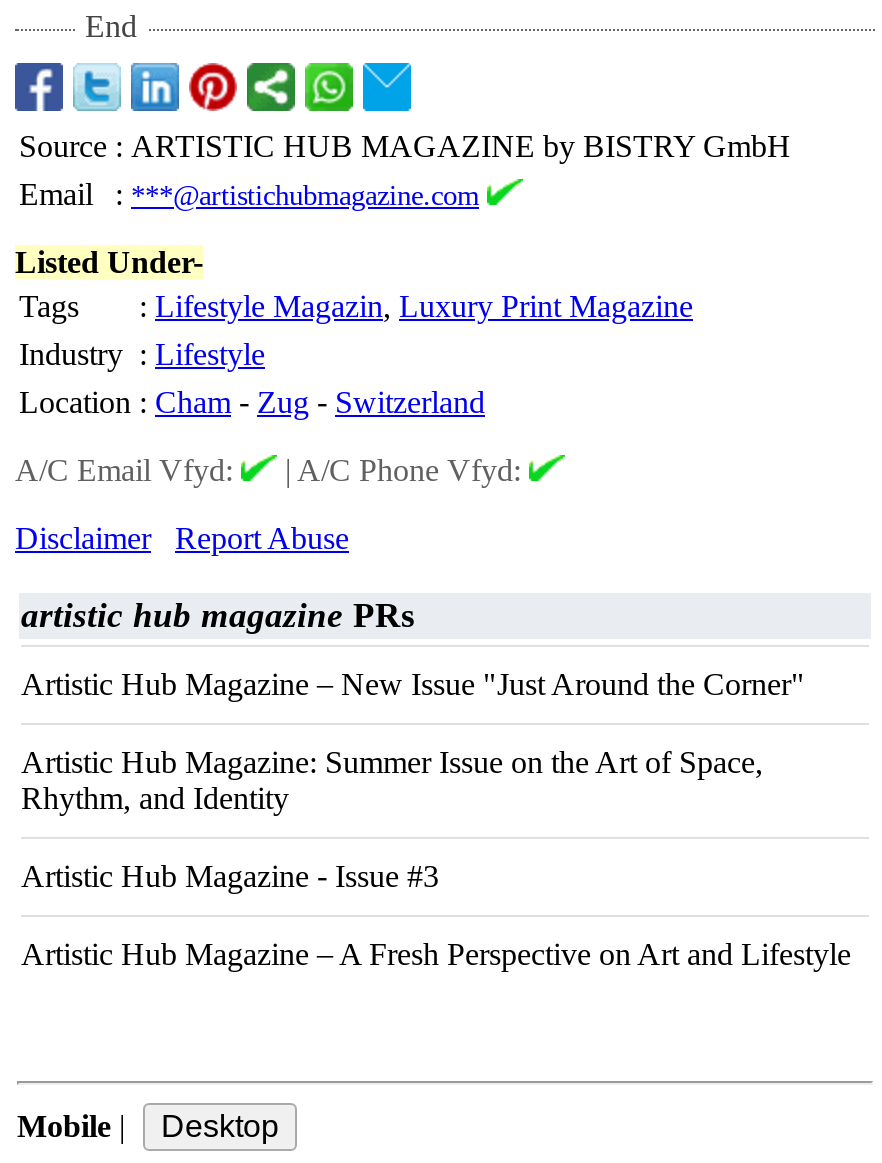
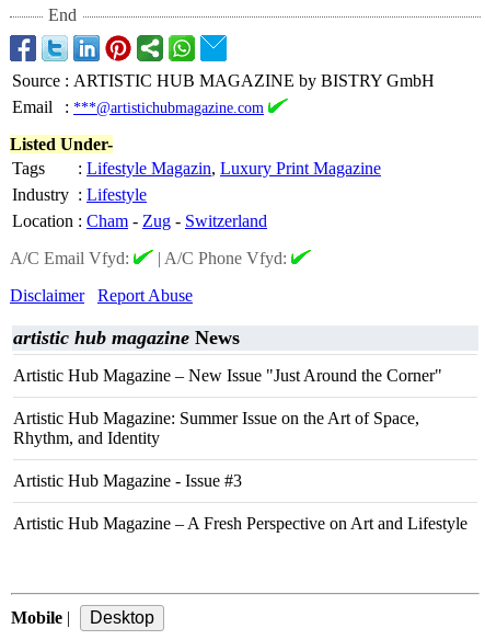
- artistic hub magazine PRs
+ artistic hub magazine News
